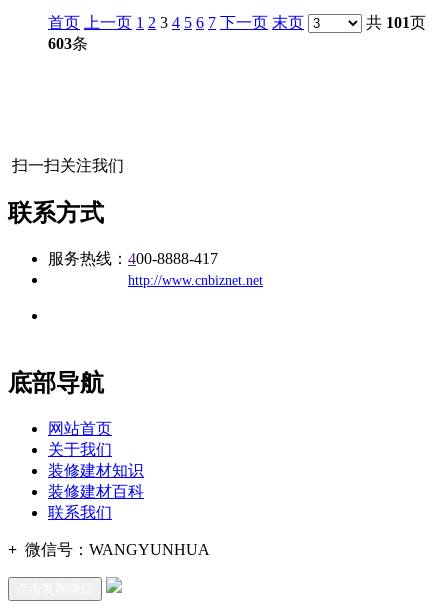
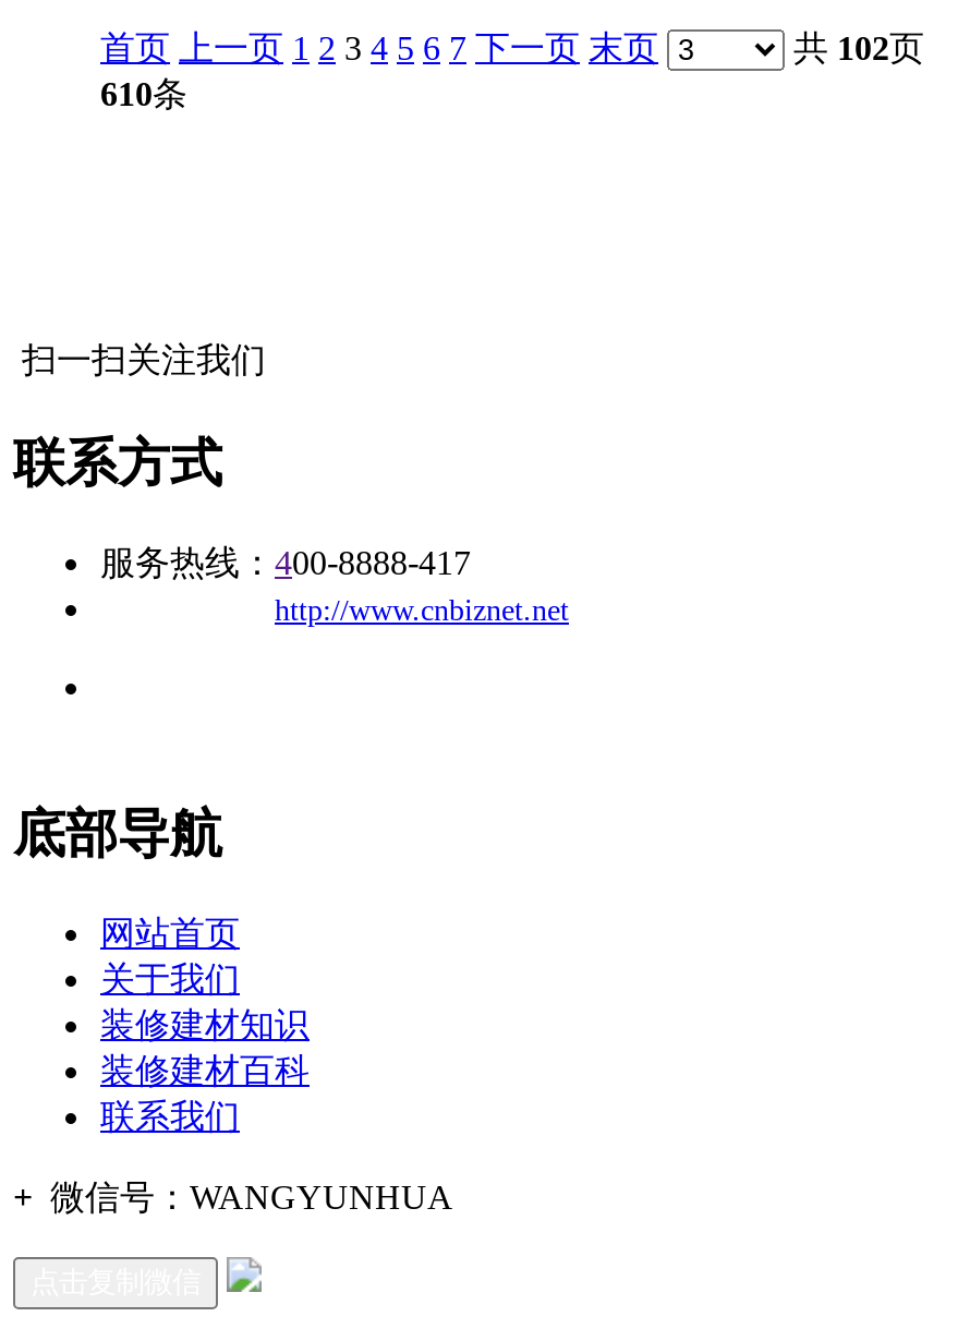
- 共101页
+ 共102页

- 603条
+ 610条
